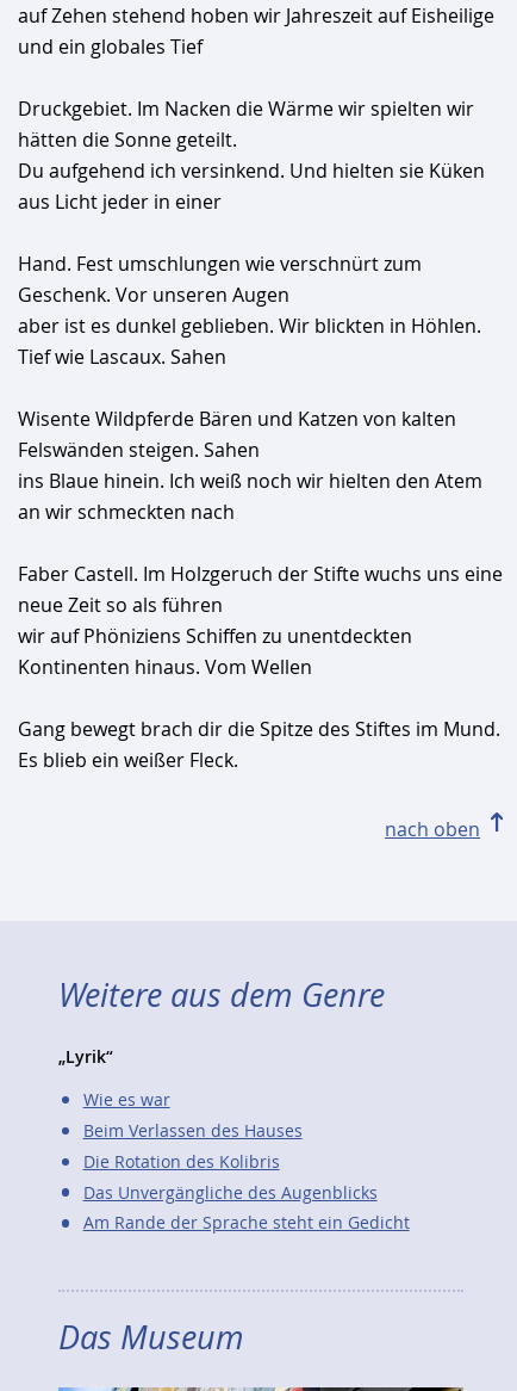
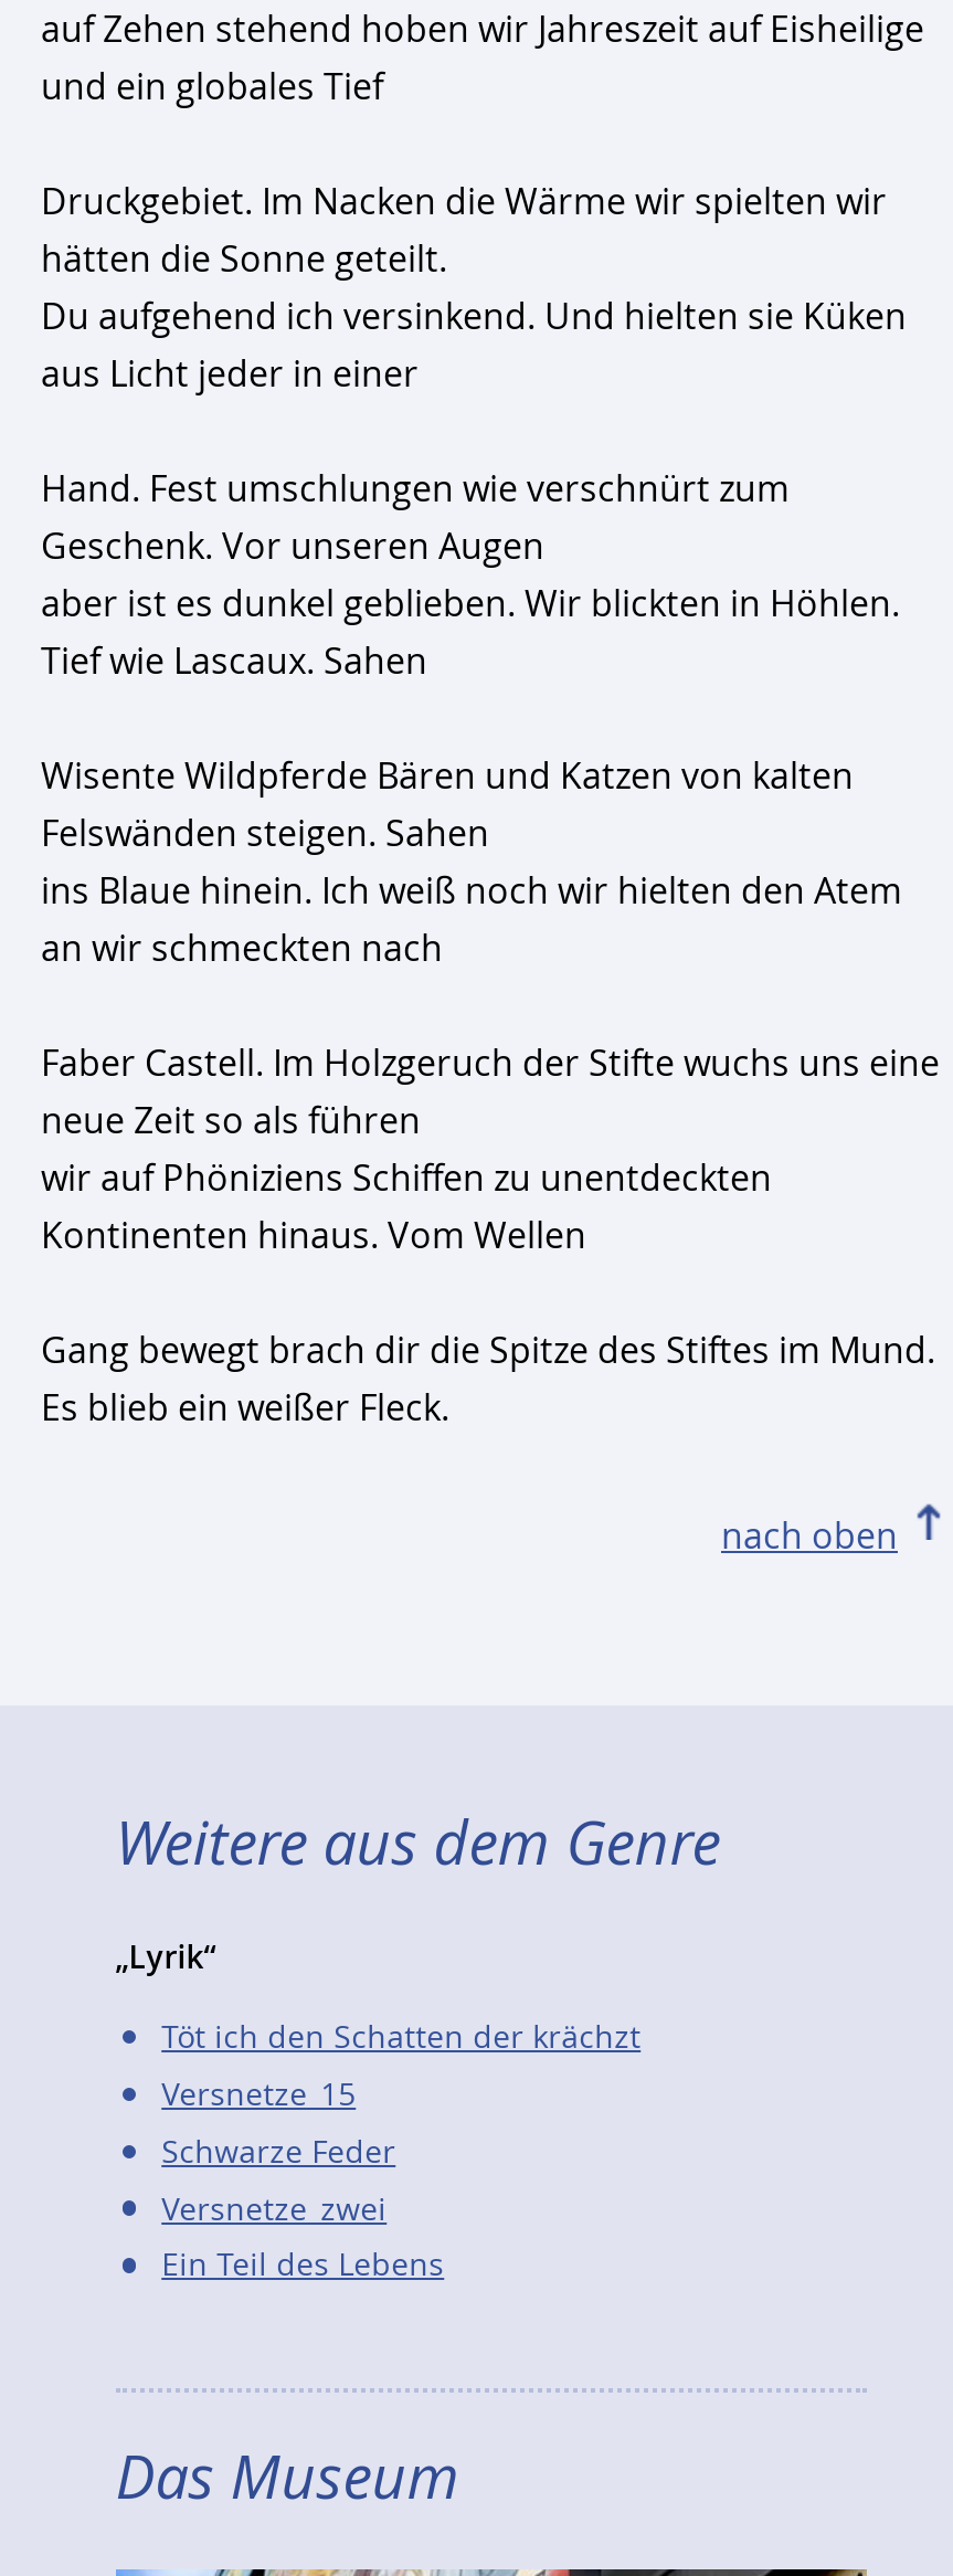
- Wie es war
- Beim Verlassen des Hauses
- Die Rotation des Kolibris
- Das Unvergängliche des Augenblicks
- Am Rande der Sprache steht ein Gedicht
+ Töt ich den Schatten der krächzt
+ Versnetze_15
+ Schwarze Feder
+ Versnetze_zwei
+ Ein Teil des Lebens
